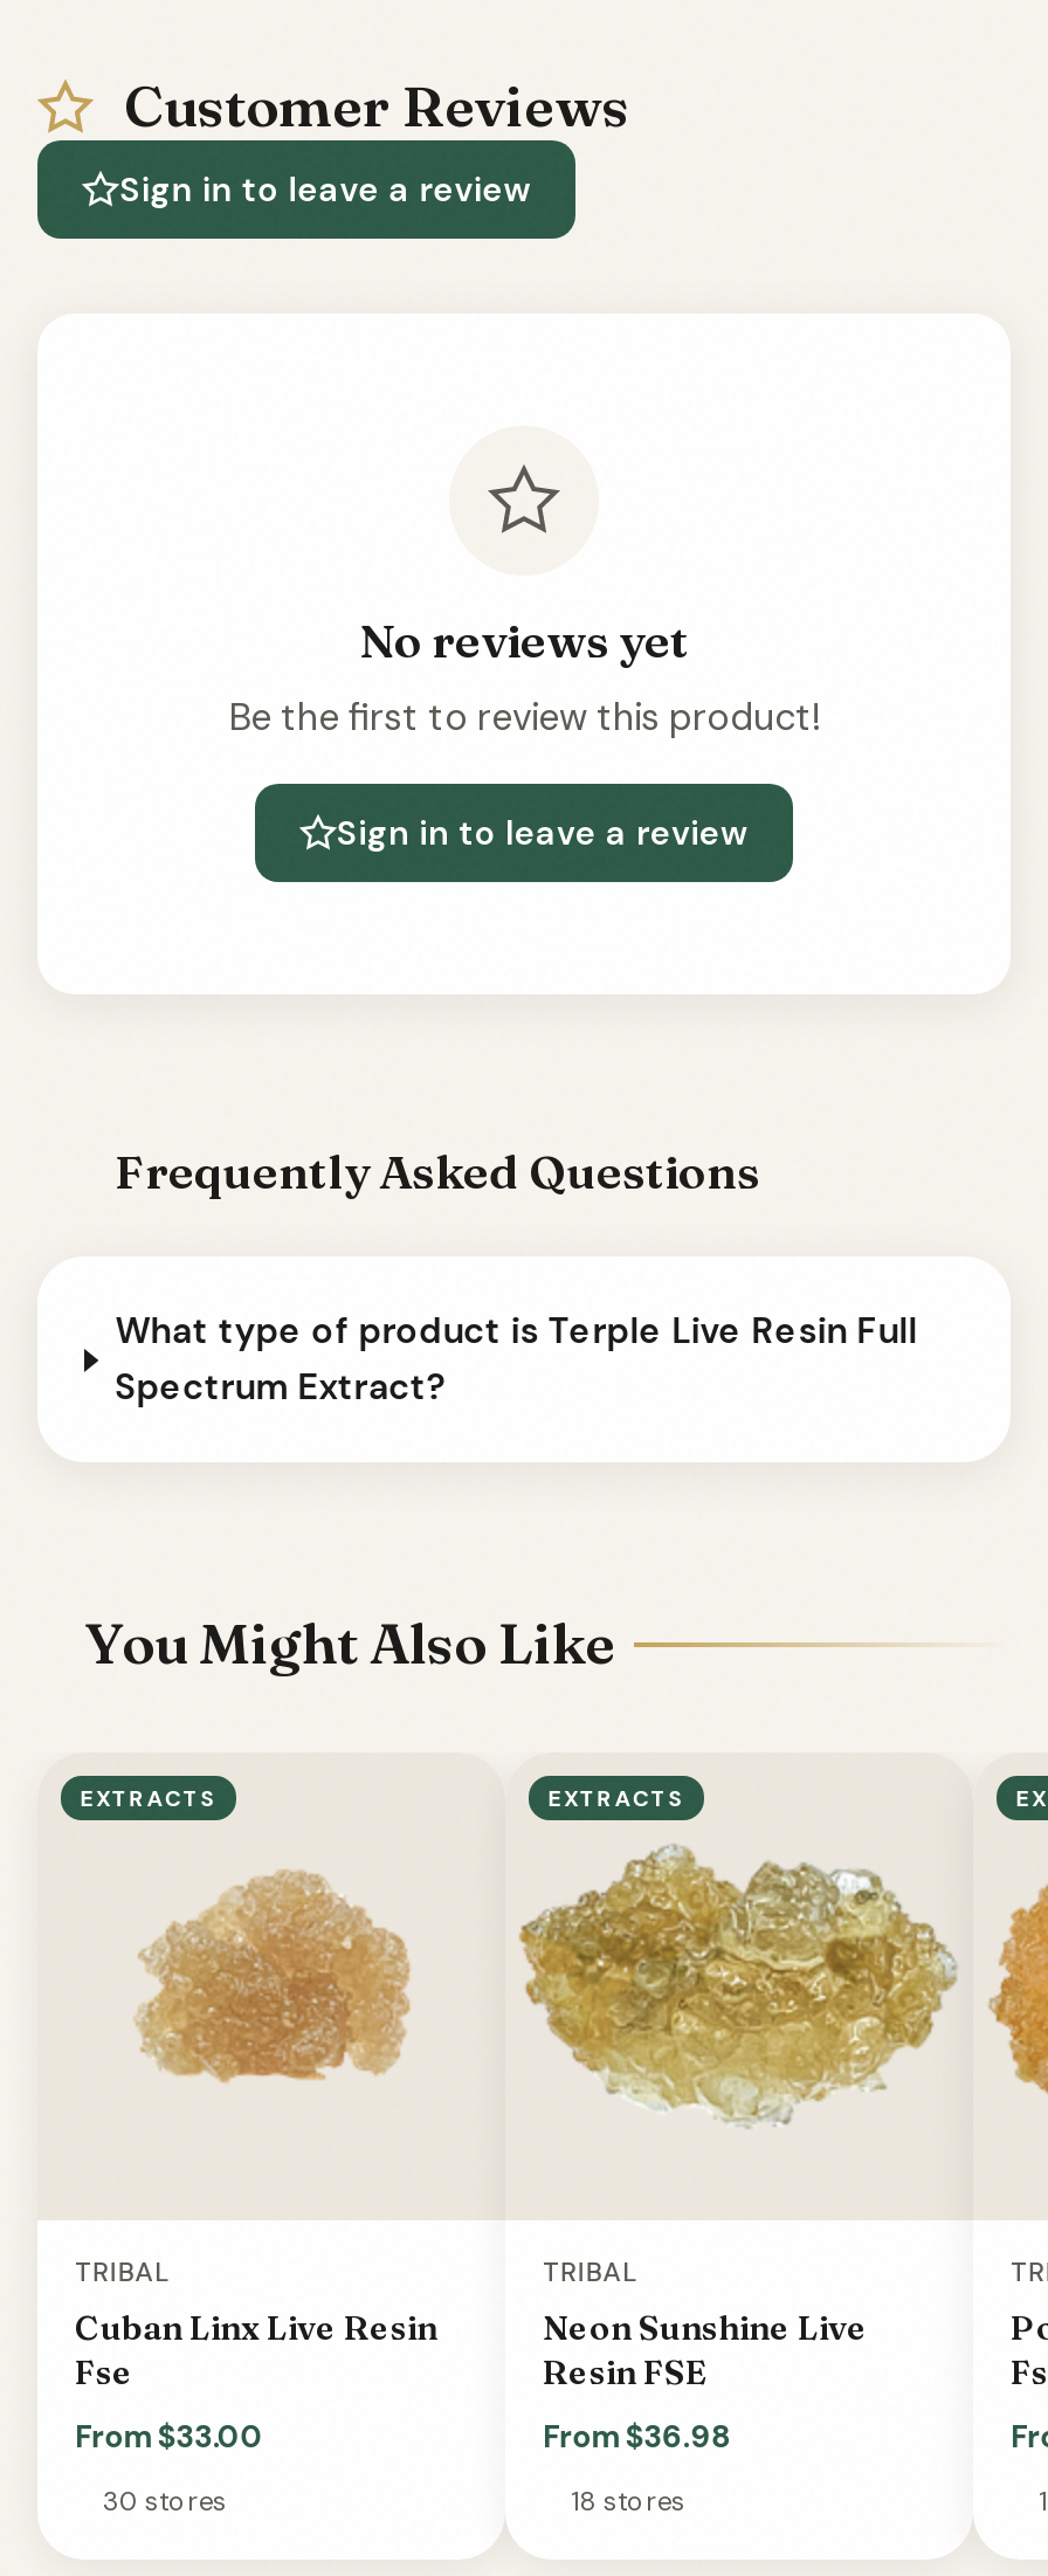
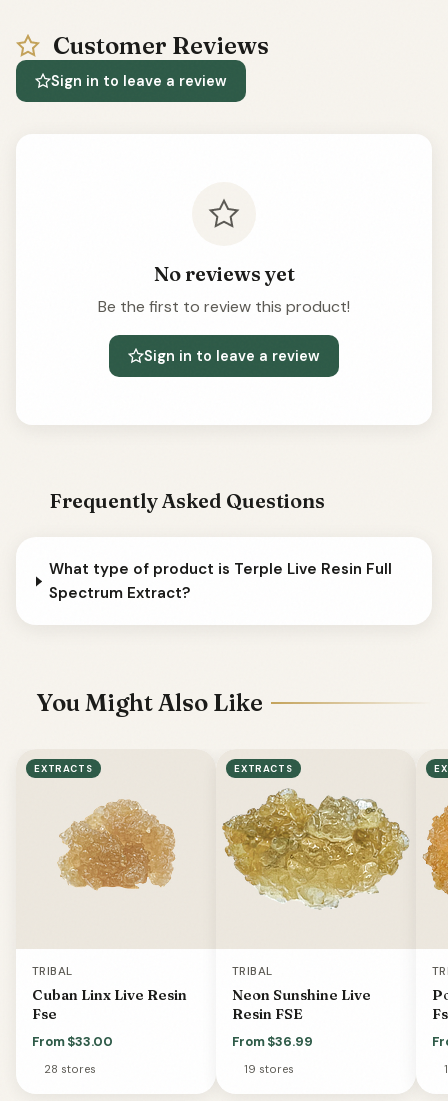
- From $36.98
+ From $36.99

- 30 stores
+ 28 stores

- 18 stores
+ 19 stores
